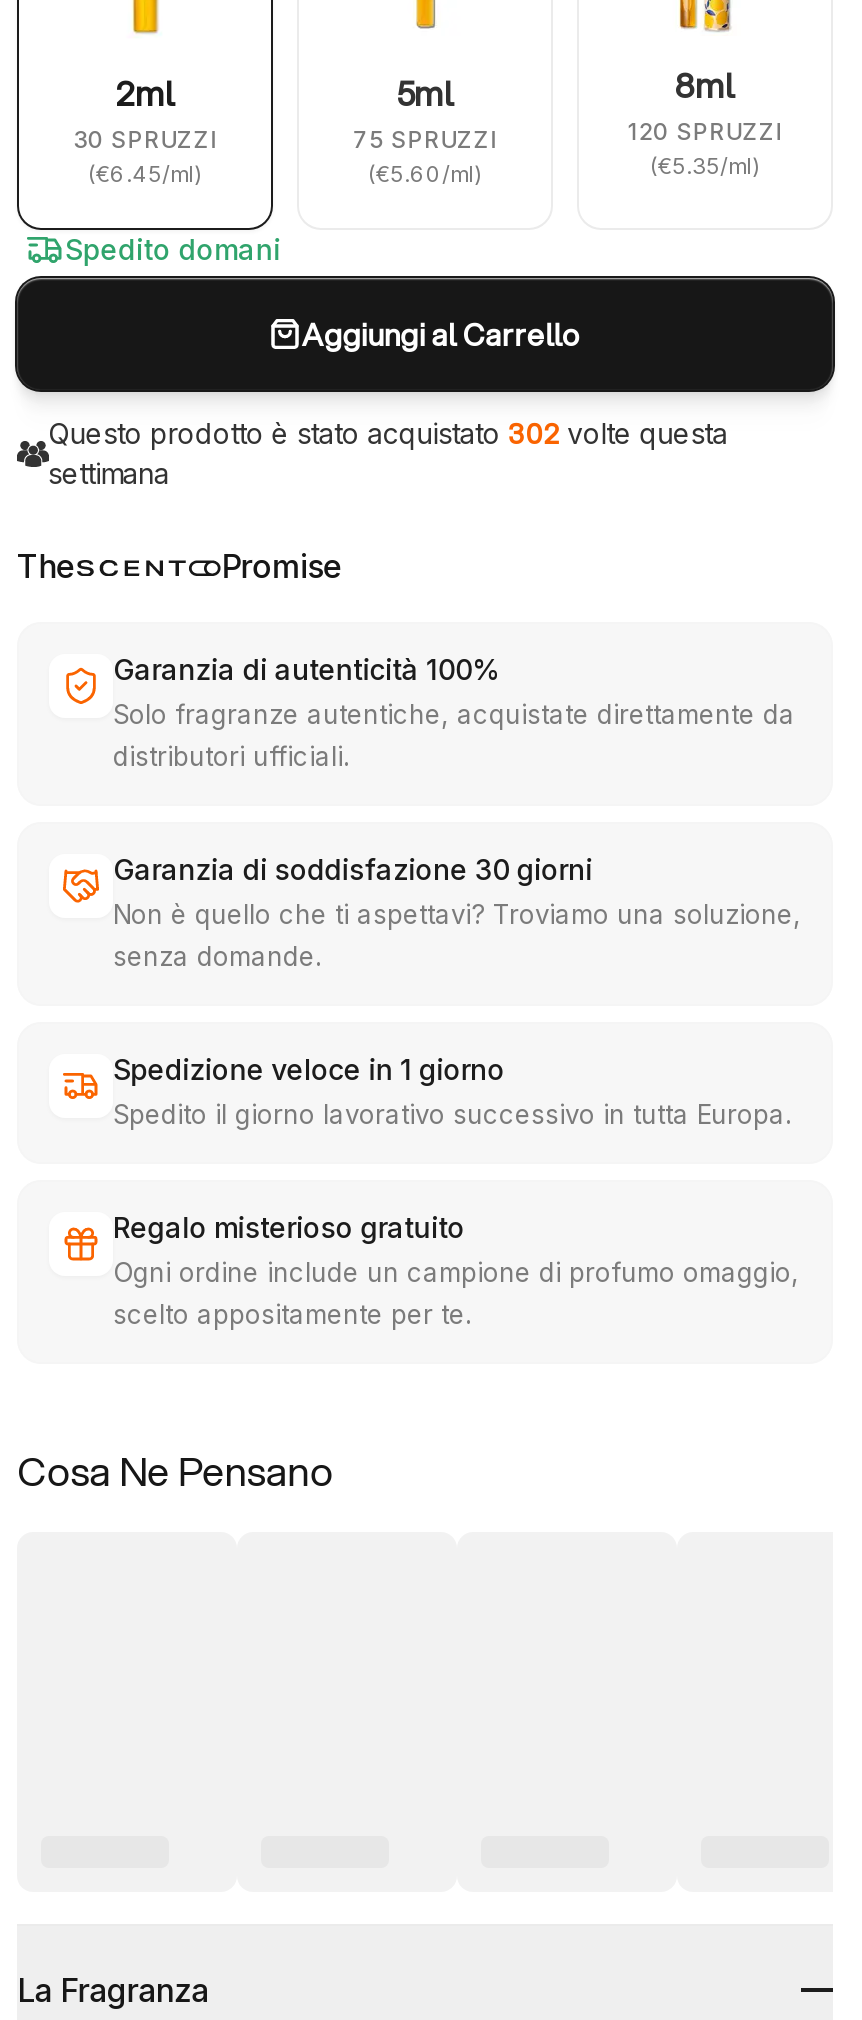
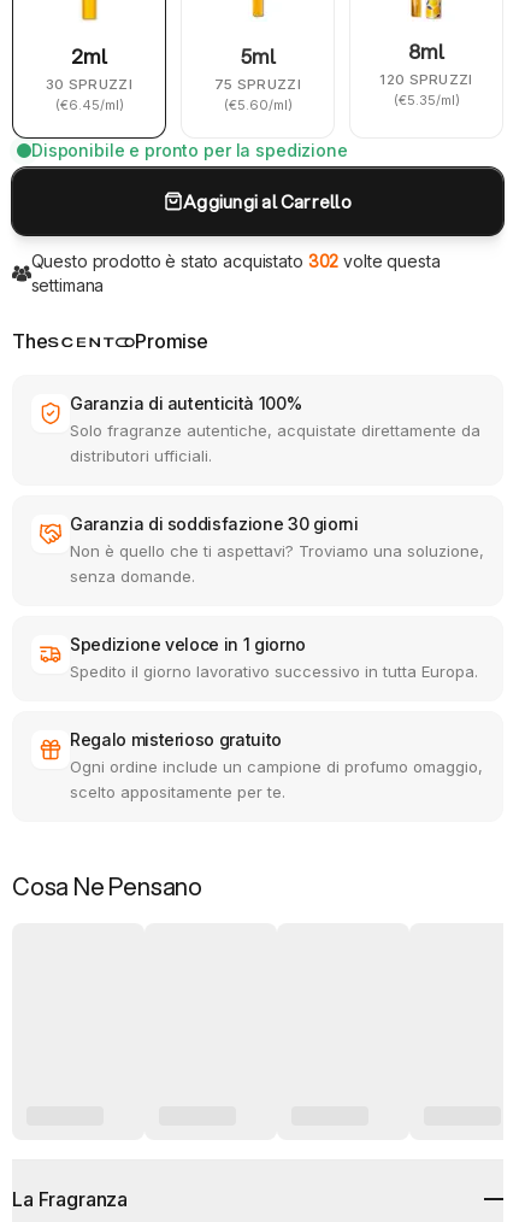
- Spedito domani
+ Disponibile e pronto per la spedizione
